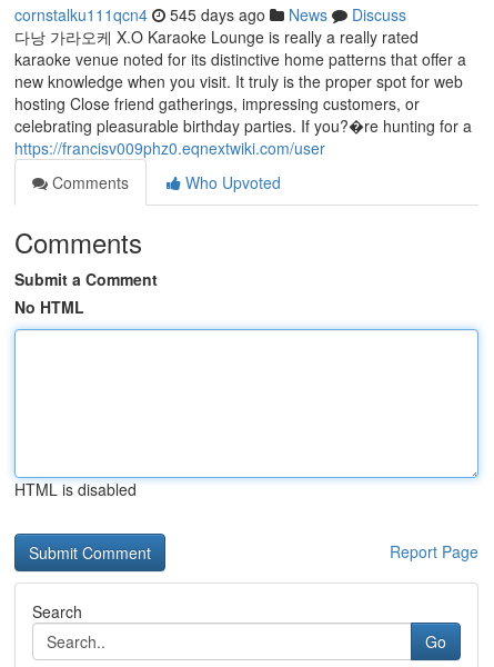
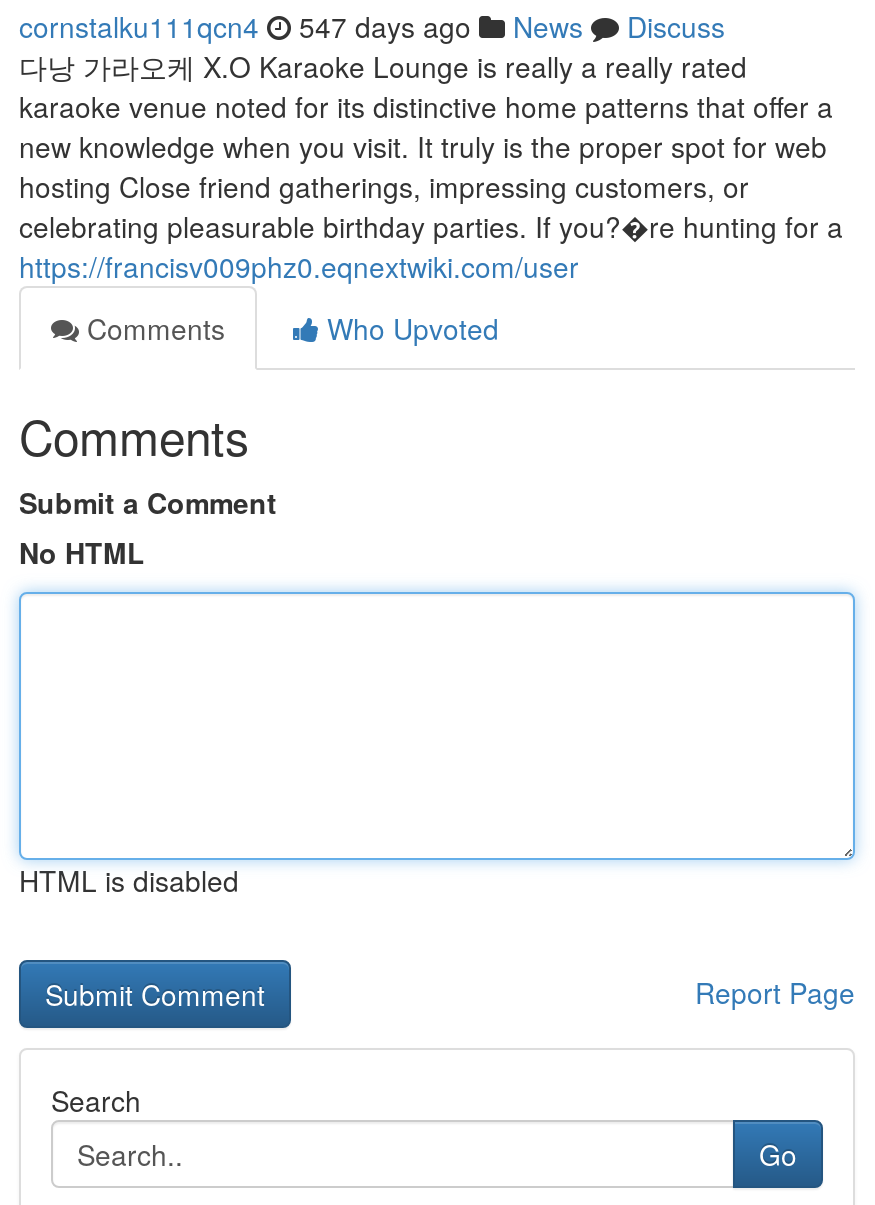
- cornstalku111qcn4 545 days ago News Discuss
+ cornstalku111qcn4 547 days ago News Discuss
